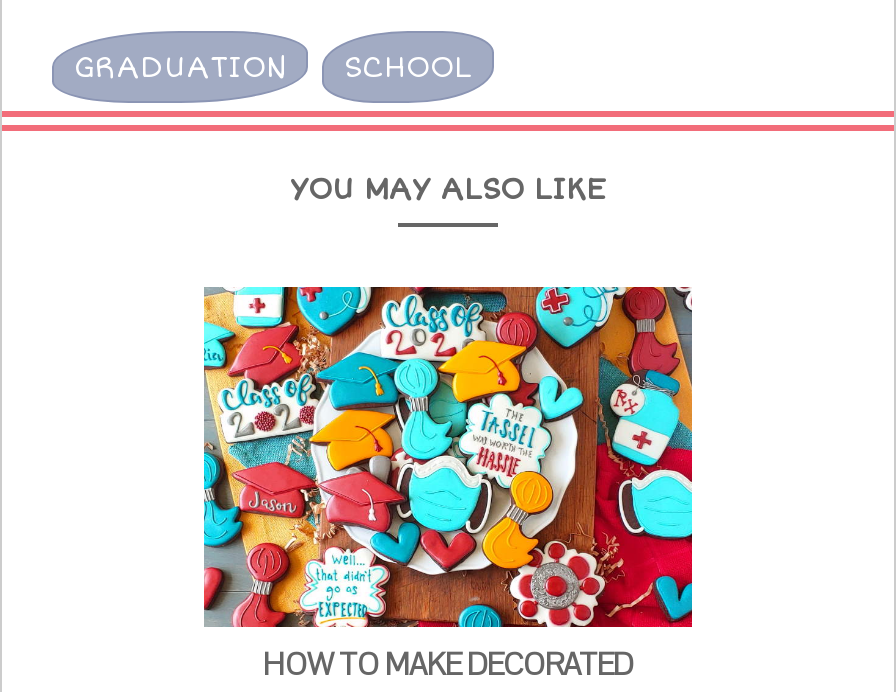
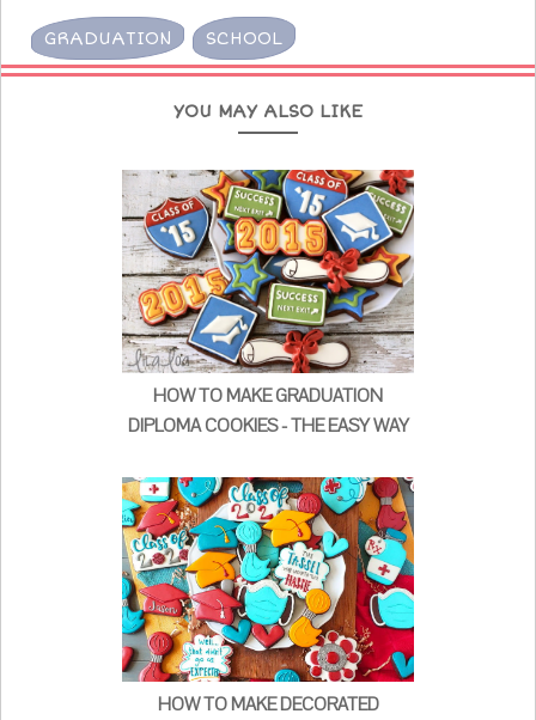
+ [image]
+ HOW TO MAKE GRADUATION
+ DIPLOMA COOKIES - THE EASY WAY
